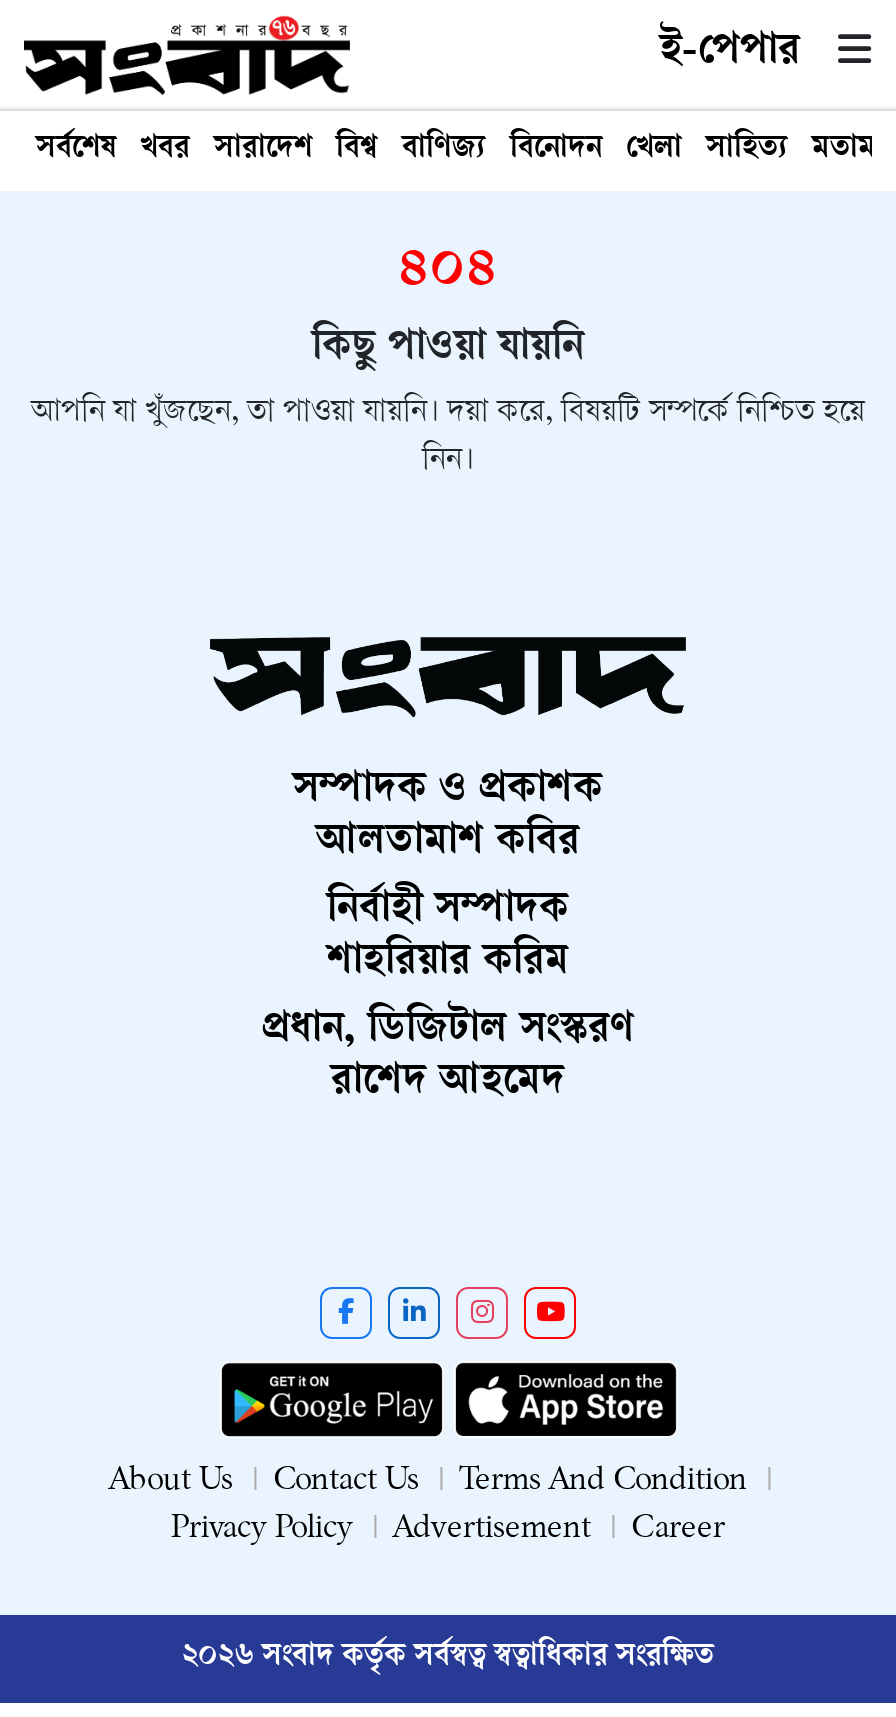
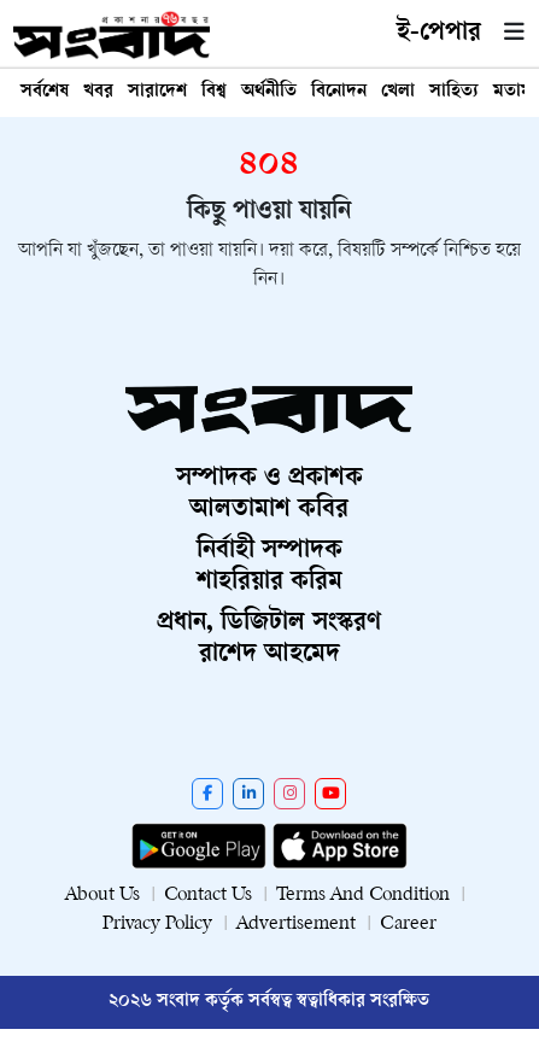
- বাণিজ্য
+ অর্থনীতি
